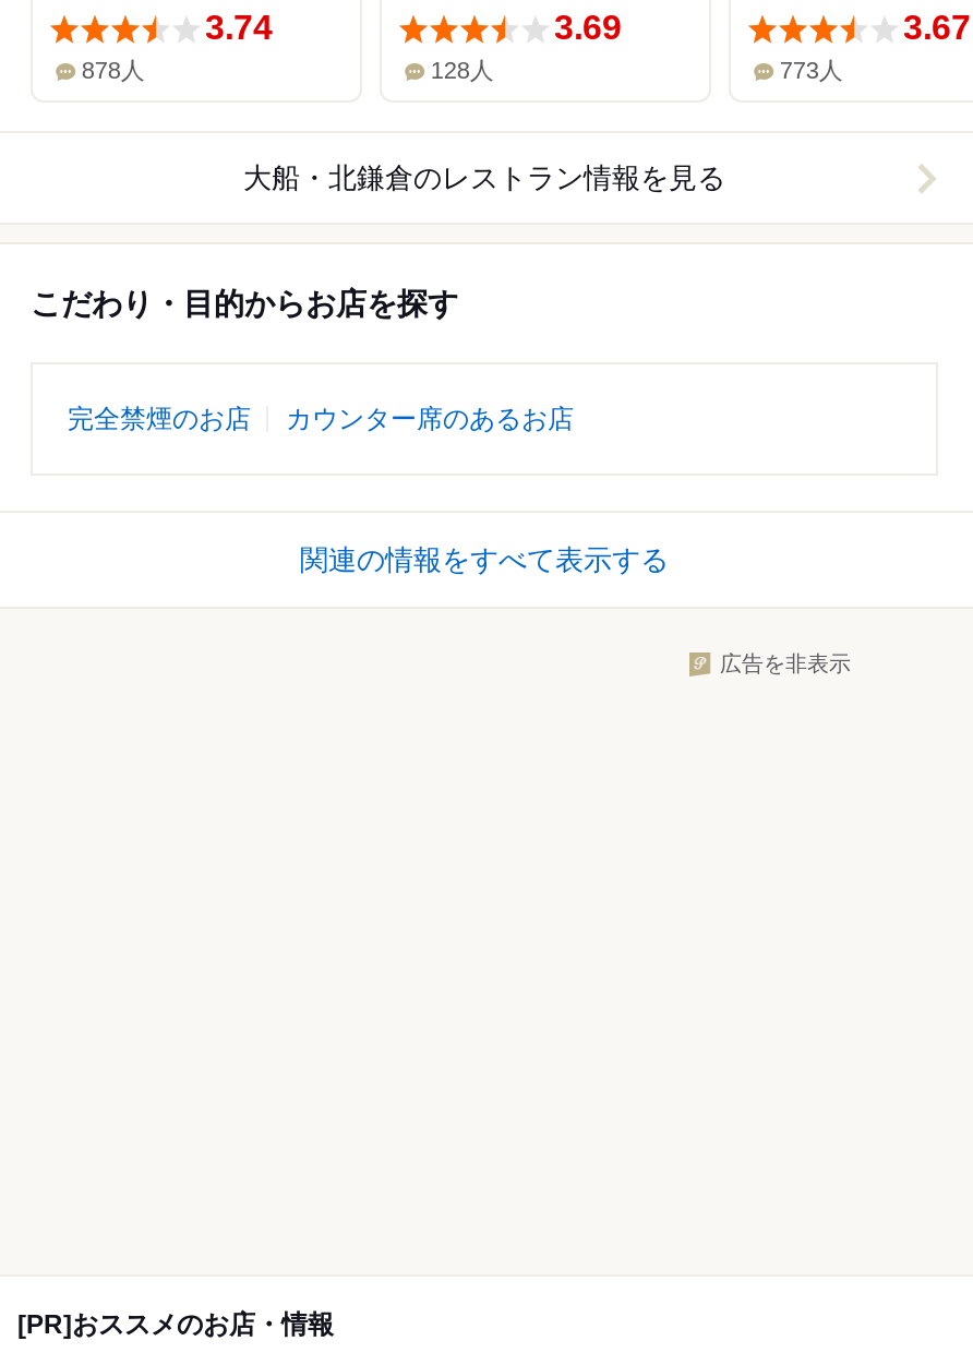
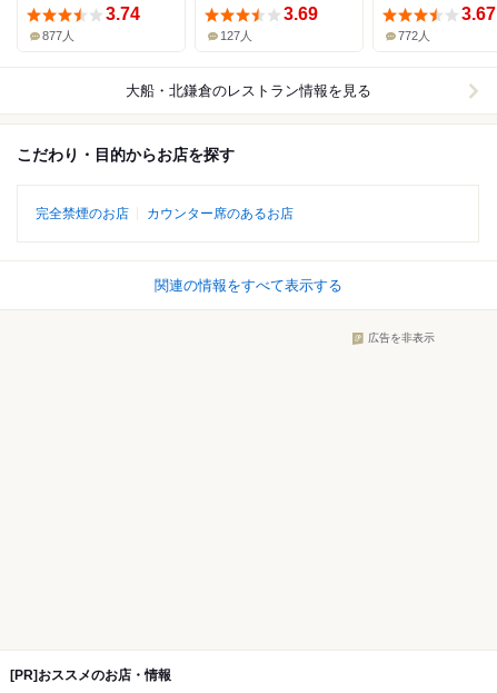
- 878人
+ 877人

- 128人
+ 127人

- 773人
+ 772人
